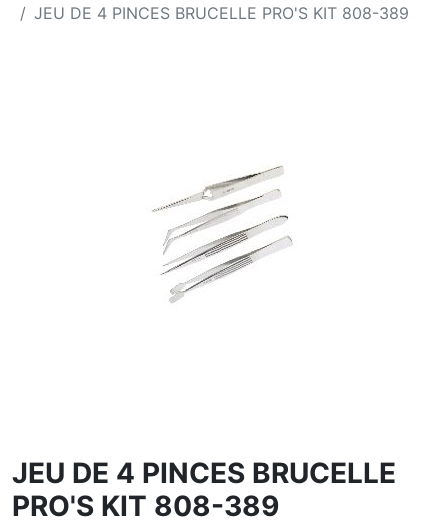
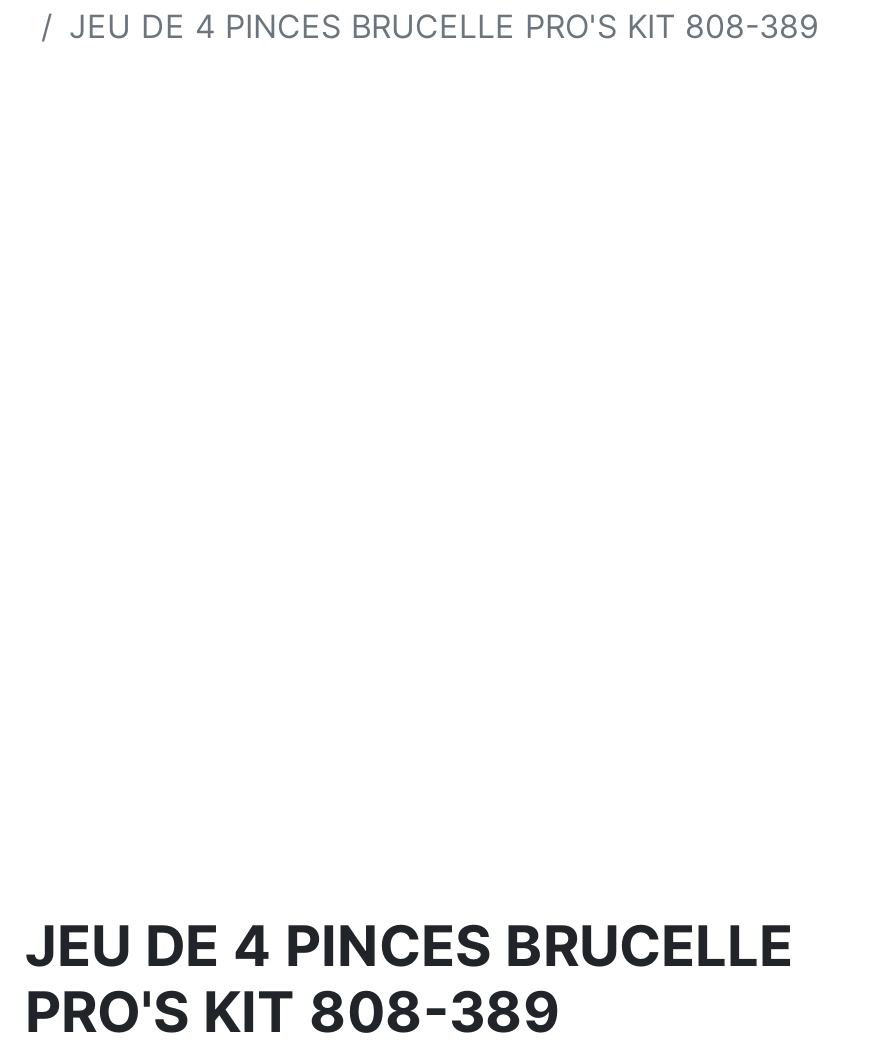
- [image]
